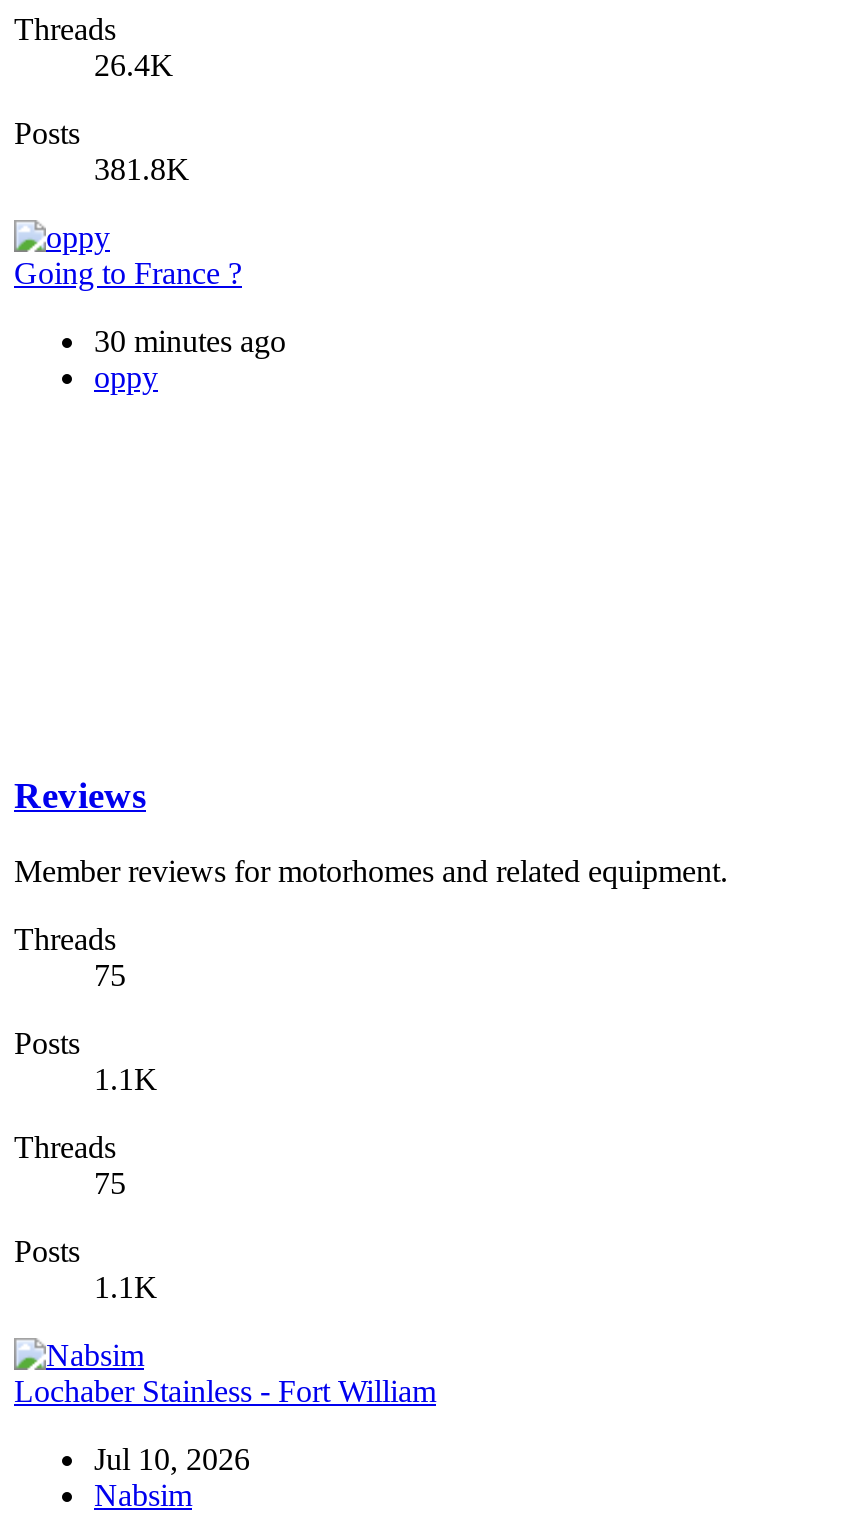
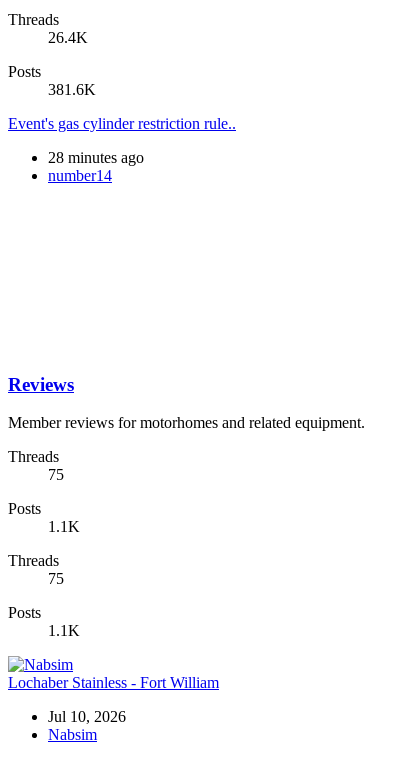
- 381.8K
+ 381.6K

- Going to France ?
+ Event's gas cylinder restriction rule..

- 30 minutes ago
- oppy
+ 28 minutes ago
+ number14
